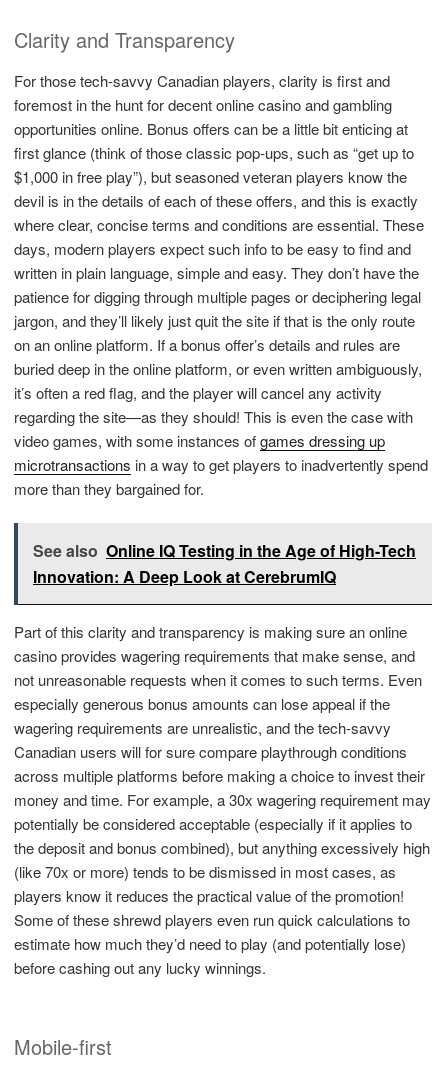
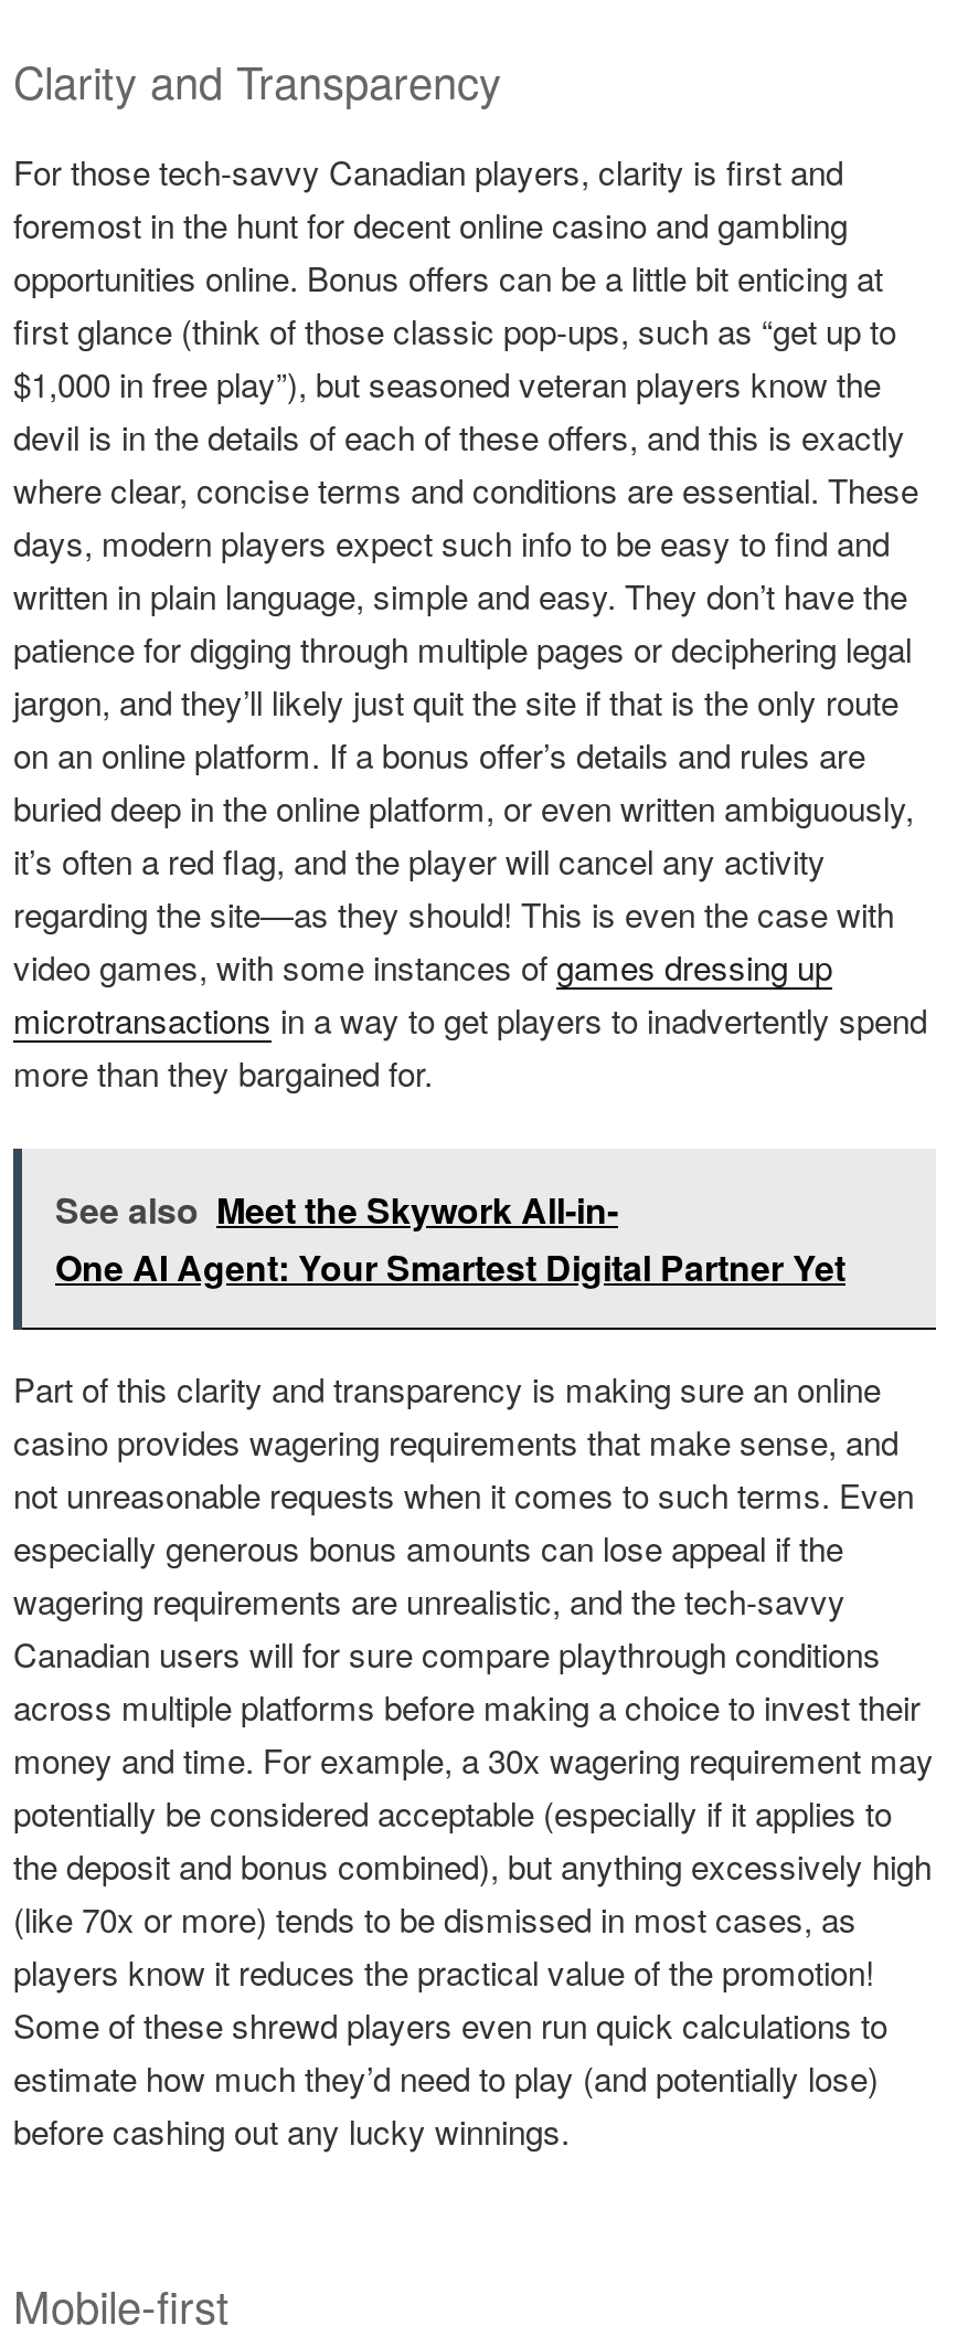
- See also Online IQ Testing in the Age of High-Tech
- Innovation: A Deep Look at CerebrumIQ
+ See also Meet the Skywork All-in-
+ One AI Agent: Your Smartest Digital Partner Yet
